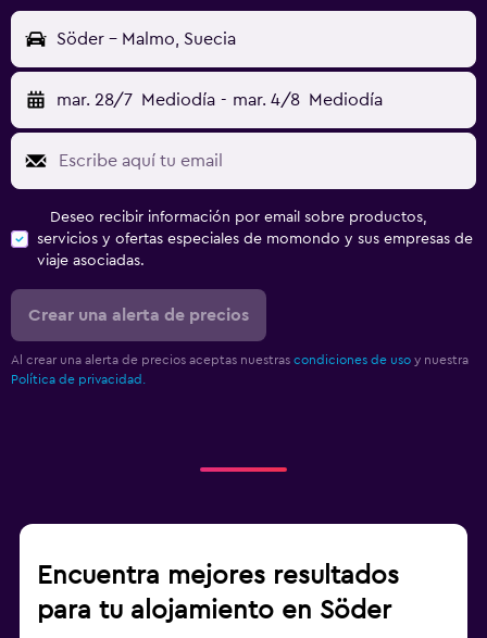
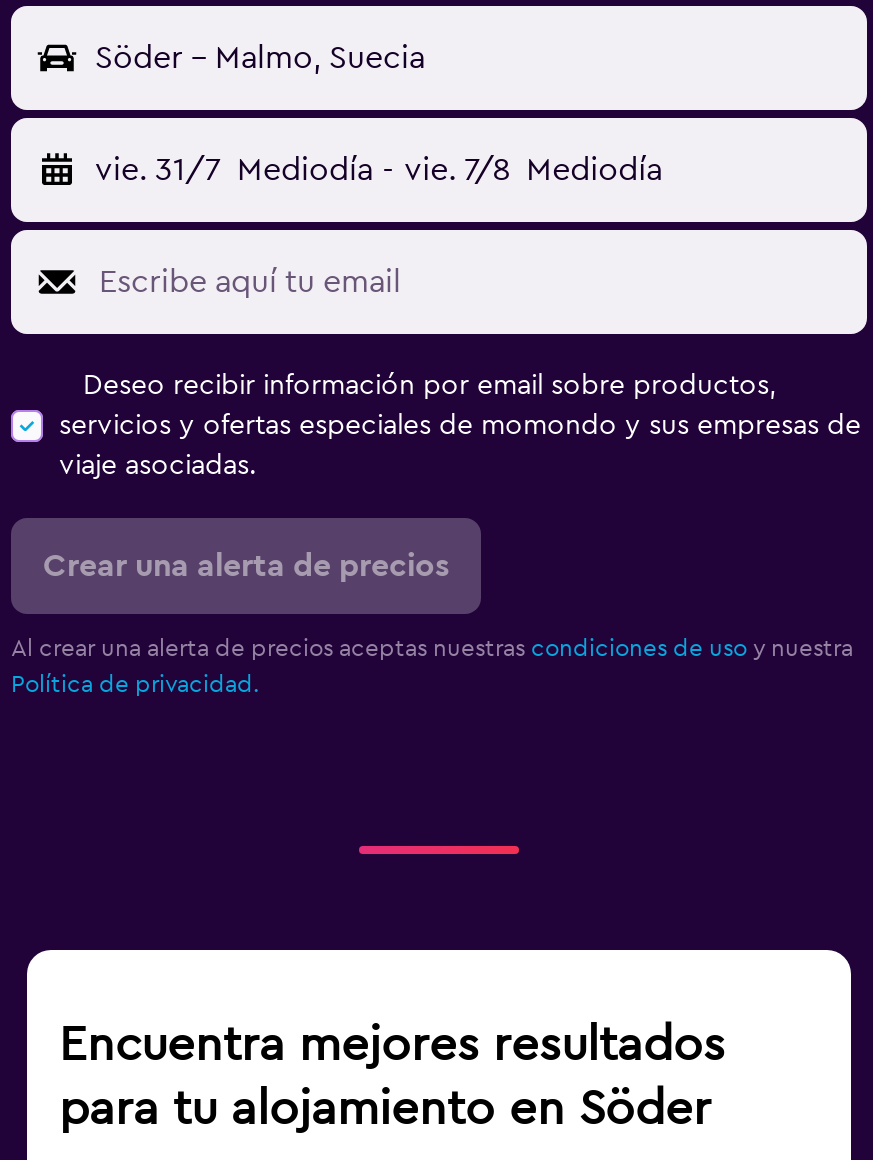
- mar. 28/7 Mediodía - mar. 4/8 Mediodía
+ vie. 31/7 Mediodía - vie. 7/8 Mediodía
